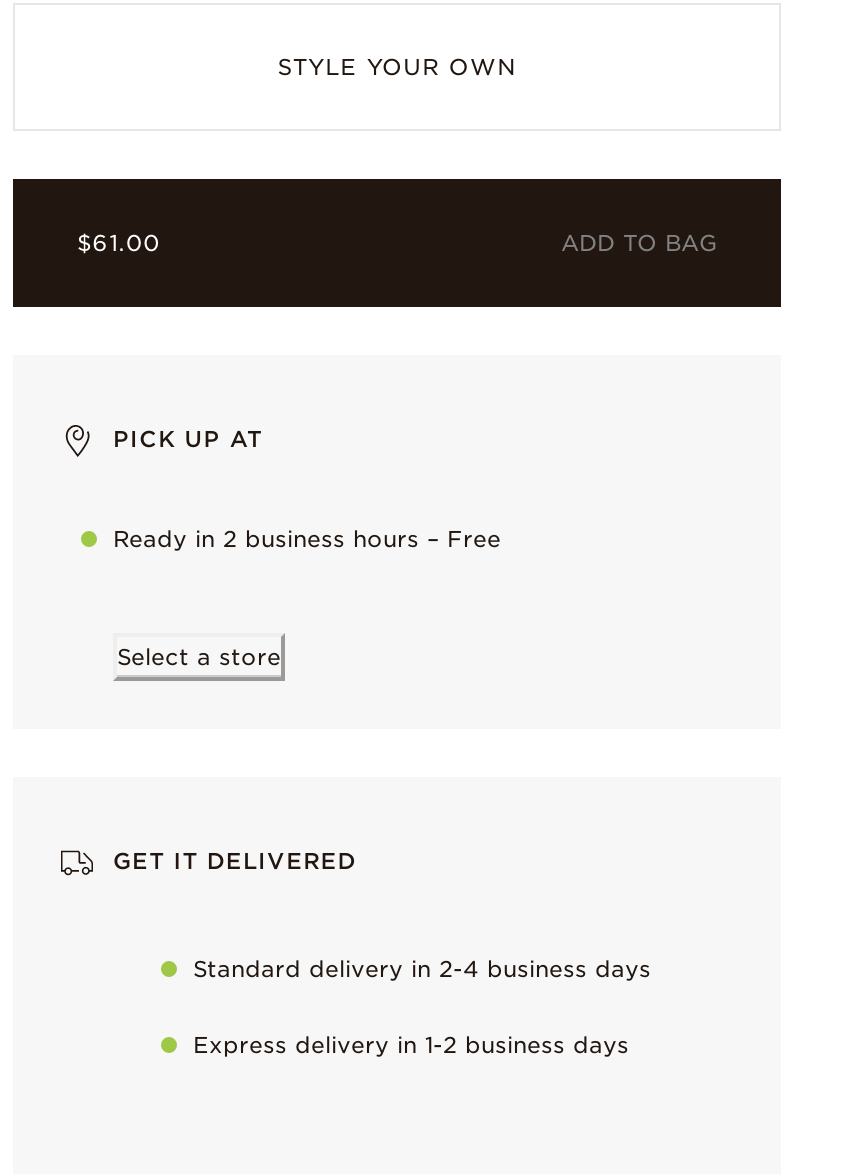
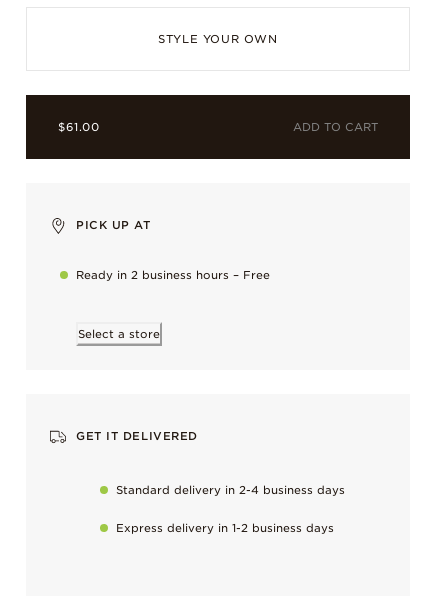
- ADD TO BAG
+ ADD TO CART
